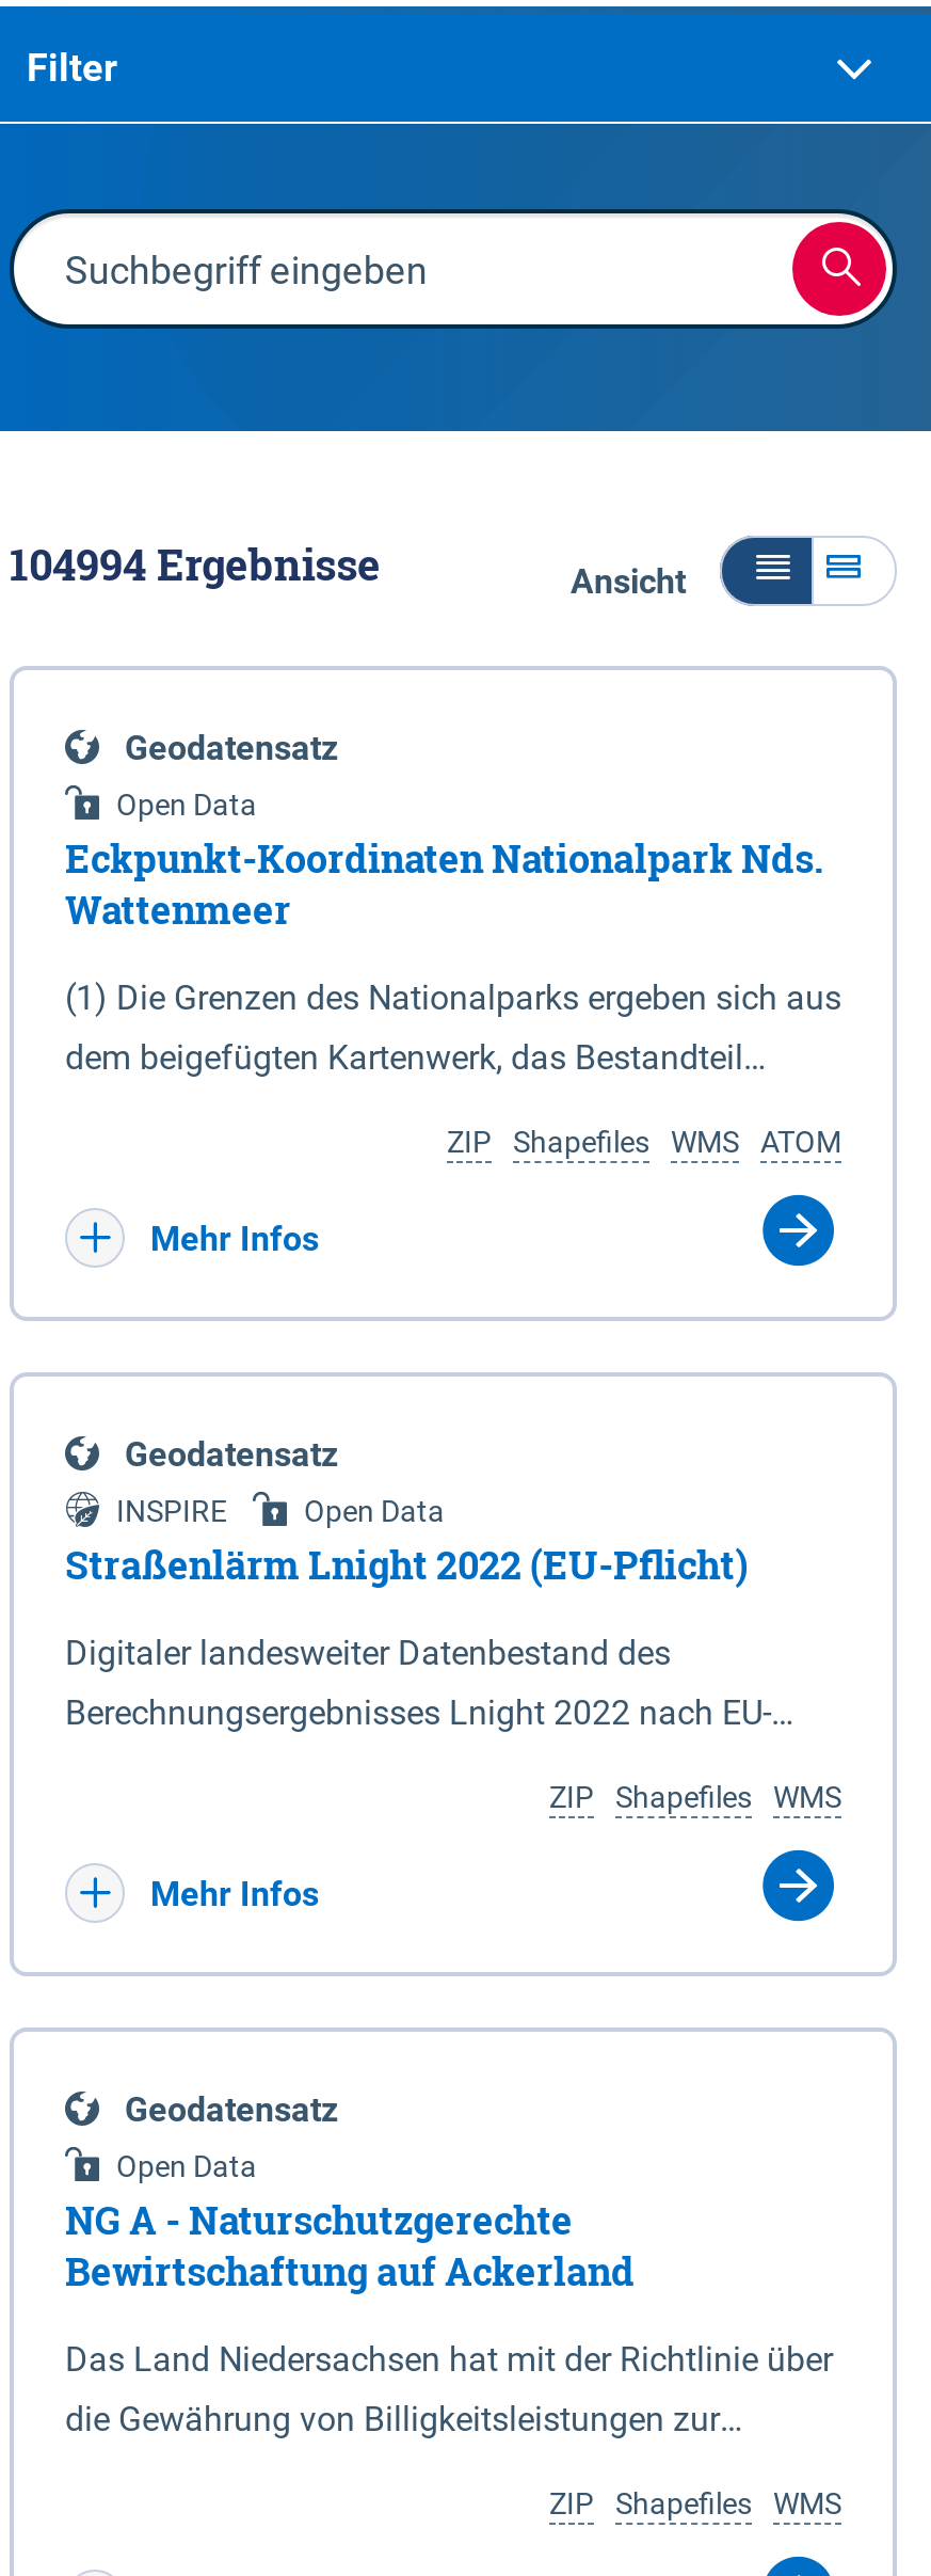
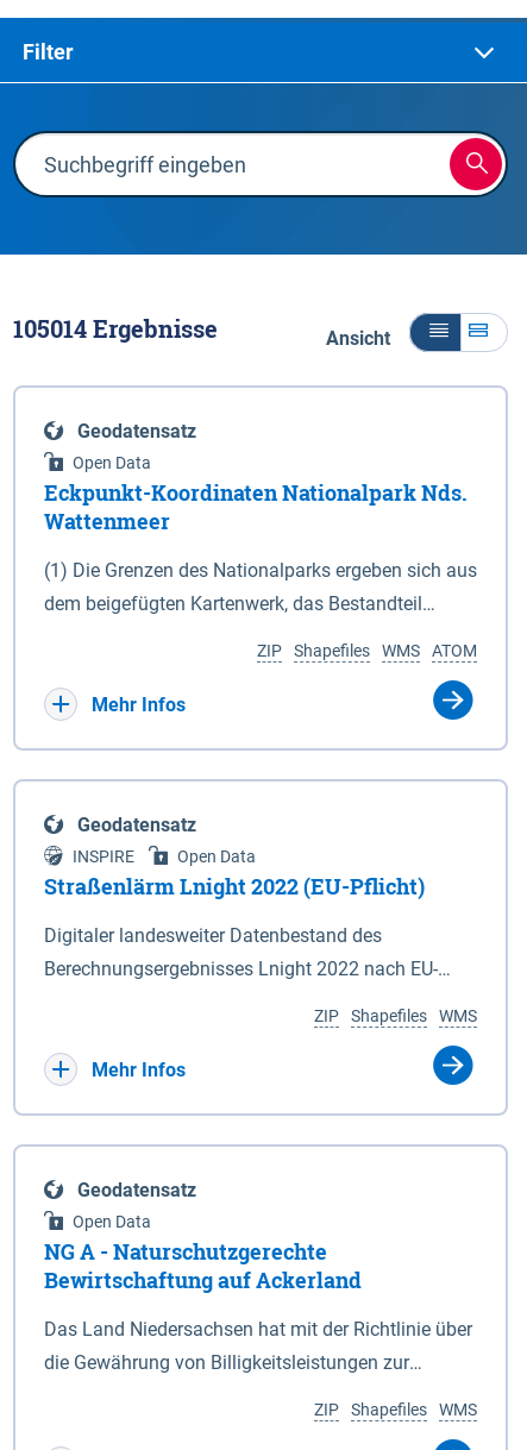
- 104994 Ergebnisse
+ 105014 Ergebnisse
